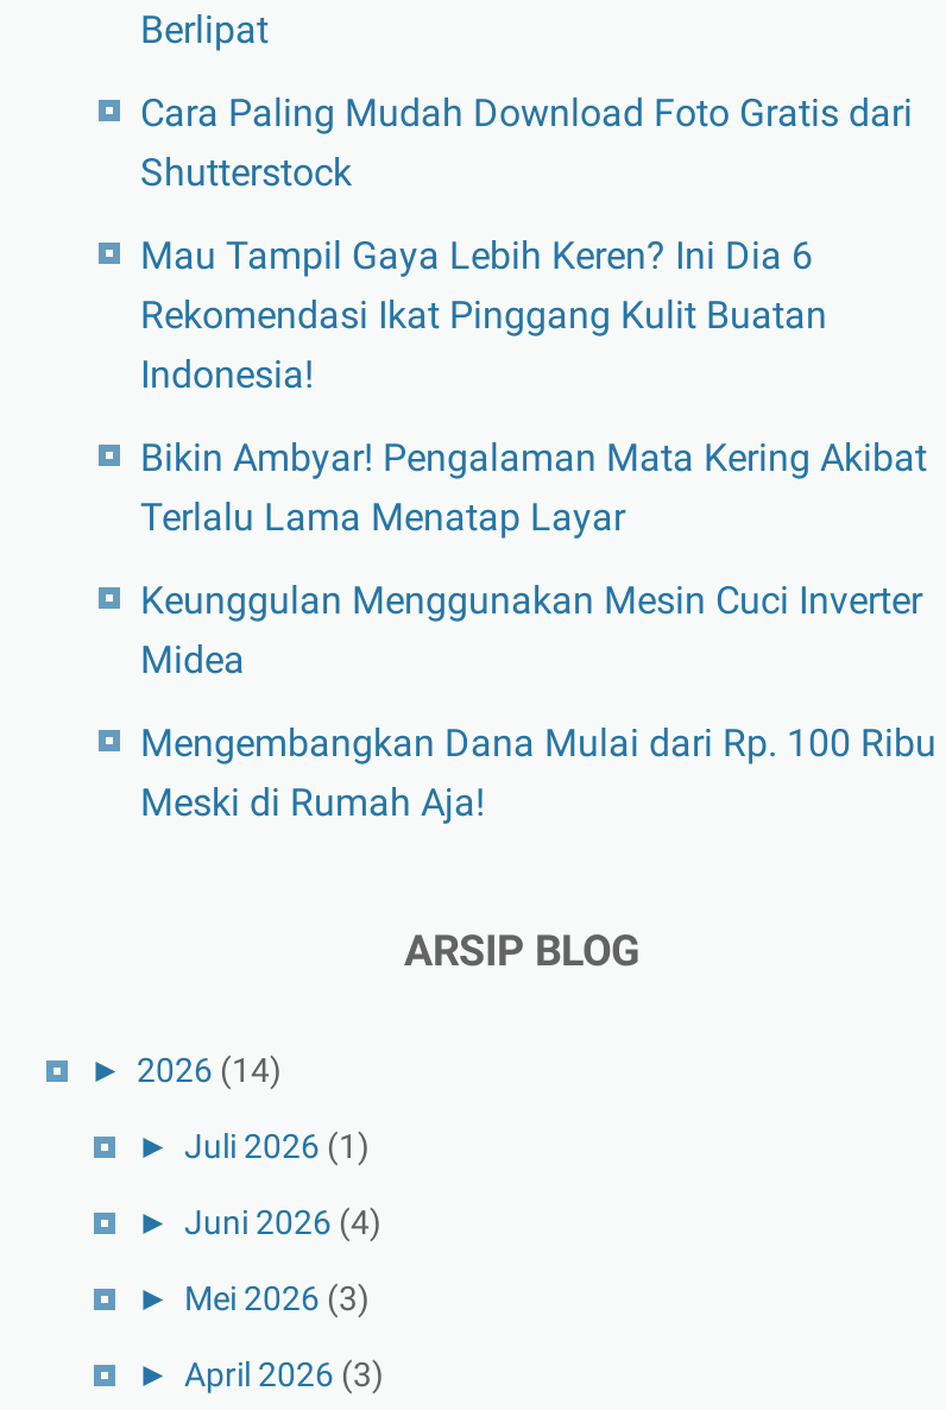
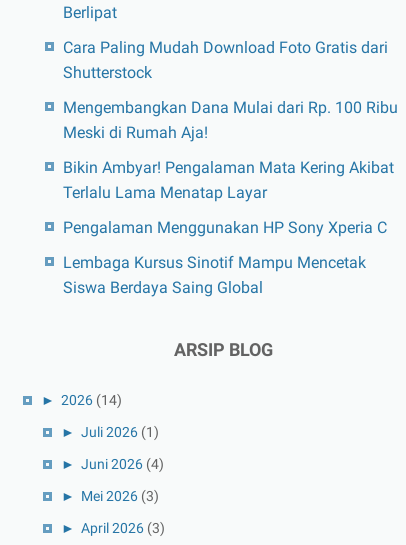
- Mau Tampil Gaya Lebih Keren? Ini Dia 6
- Rekomendasi Ikat Pinggang Kulit Buatan
- Indonesia!
- Keunggulan Menggunakan Mesin Cuci Inverter
- Midea

moved down: Bikin Ambyar! Pengalaman Mata Kering Akibat | Terlalu Lama Menatap Layar

moved up: Mengembangkan Dana Mulai dari Rp. 100 Ribu | Meski di Rumah Aja!

+ Pengalaman Menggunakan HP Sony Xperia C
+ Lembaga Kursus Sinotif Mampu Mencetak
+ Siswa Berdaya Saing Global
